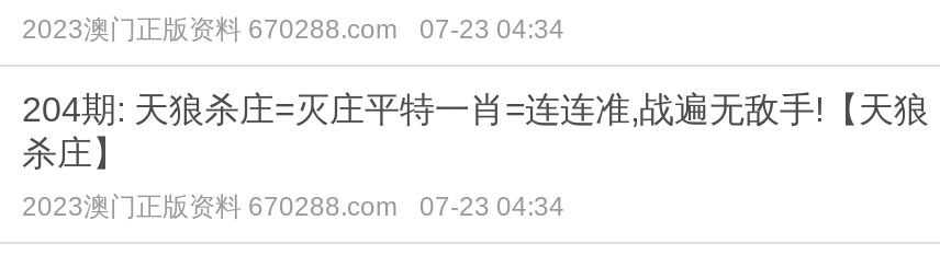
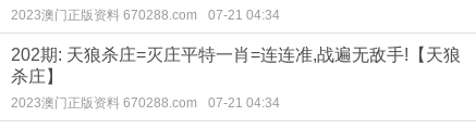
- 2023澳门正版资料 670288.com 07-23 04:34
+ 2023澳门正版资料 670288.com 07-21 04:34

- 204期: 天狼杀庄=灭庄平特一肖=连连准,战遍无敌手!【天狼
+ 202期: 天狼杀庄=灭庄平特一肖=连连准,战遍无敌手!【天狼

- 2023澳门正版资料 670288.com 07-23 04:34
+ 2023澳门正版资料 670288.com 07-21 04:34
